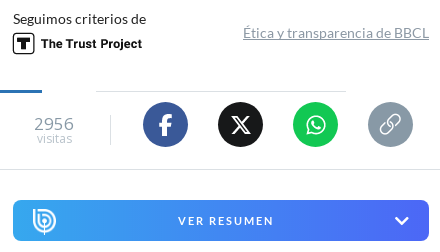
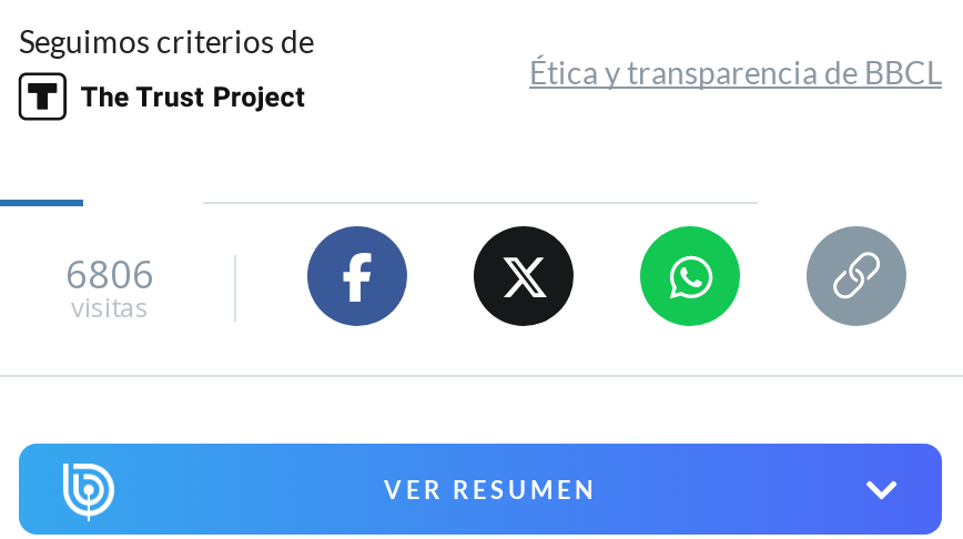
- 2956
+ 6806
